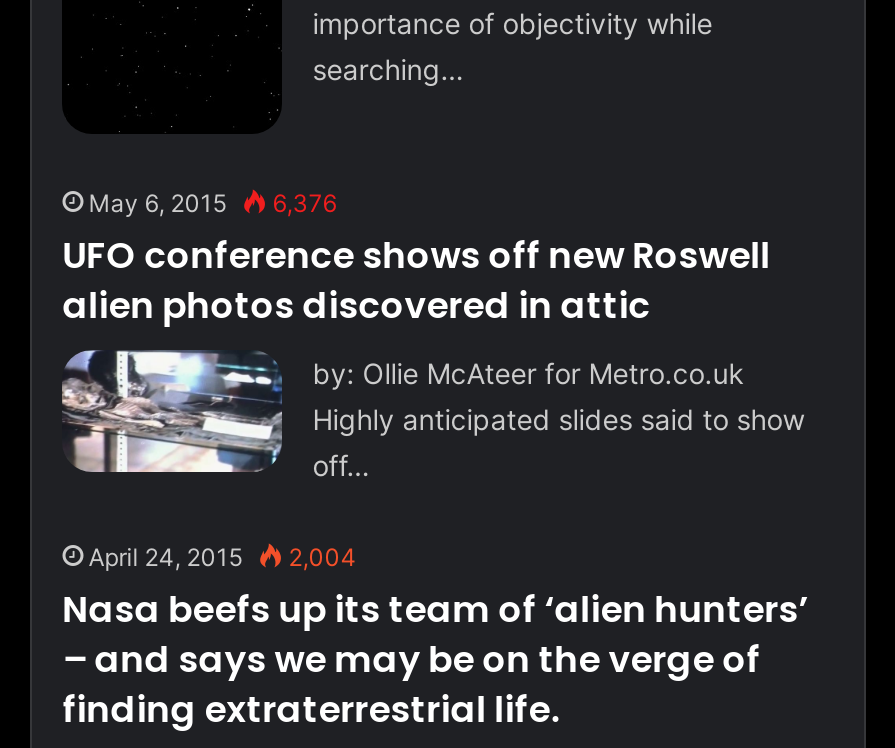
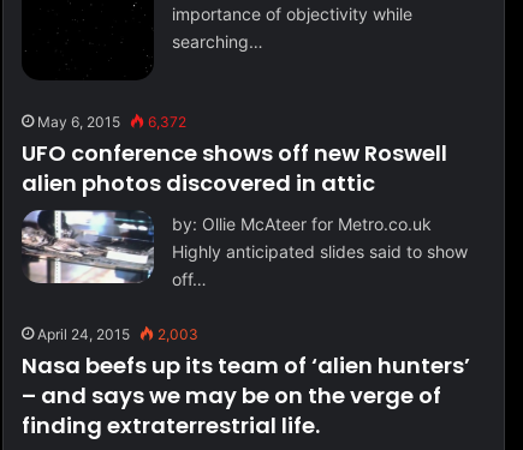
- May 6, 2015 6,376
+ May 6, 2015 6,372

- April 24, 2015 2,004
+ April 24, 2015 2,003
